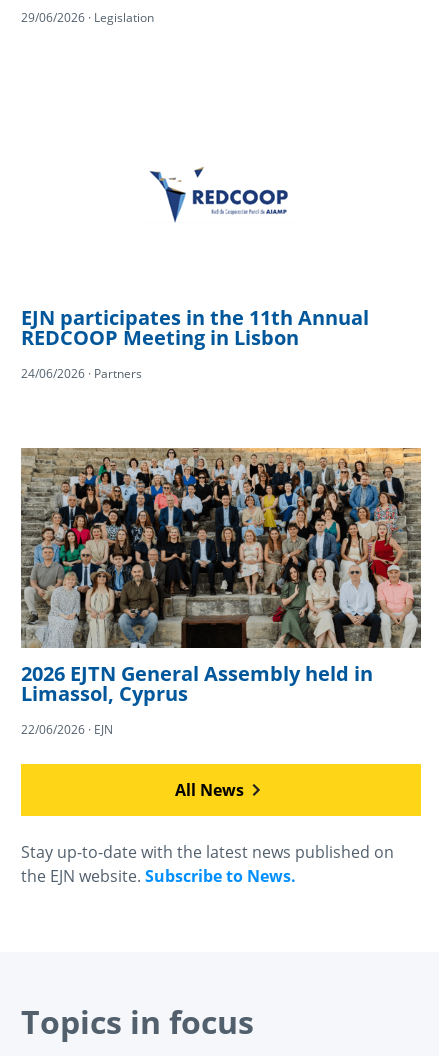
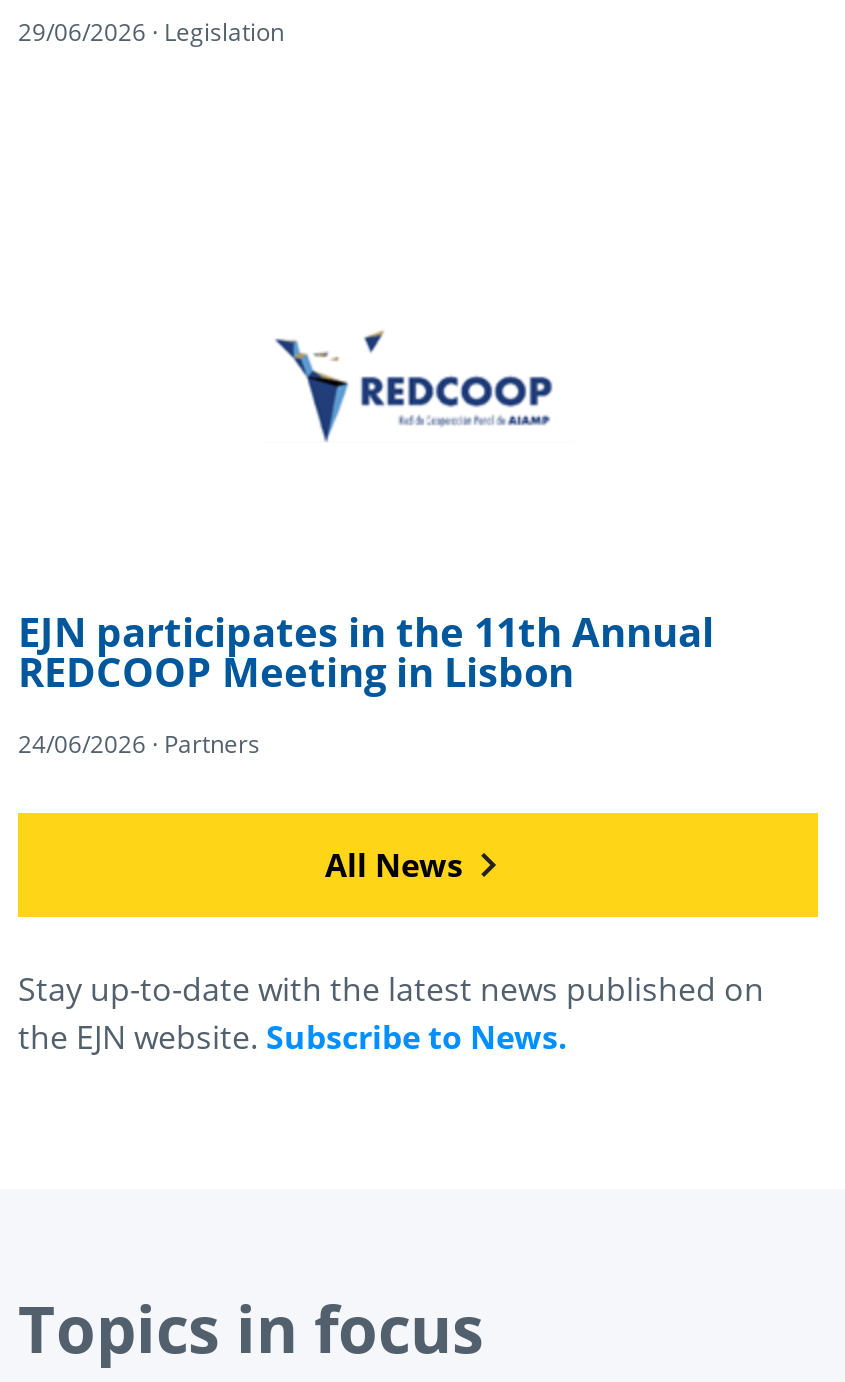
- [image]
- 2026 EJTN General Assembly held in
- Limassol, Cyprus
- 22/06/2026 · EJN
